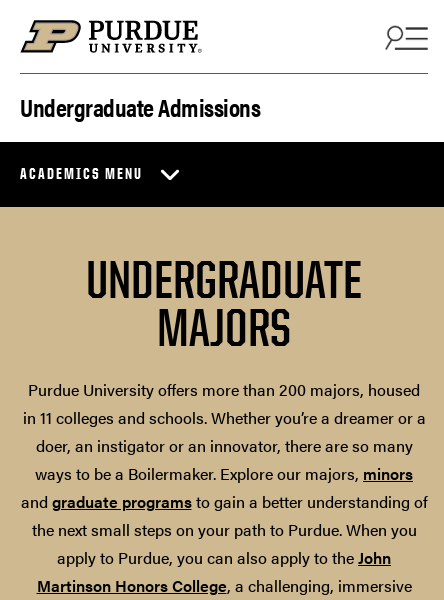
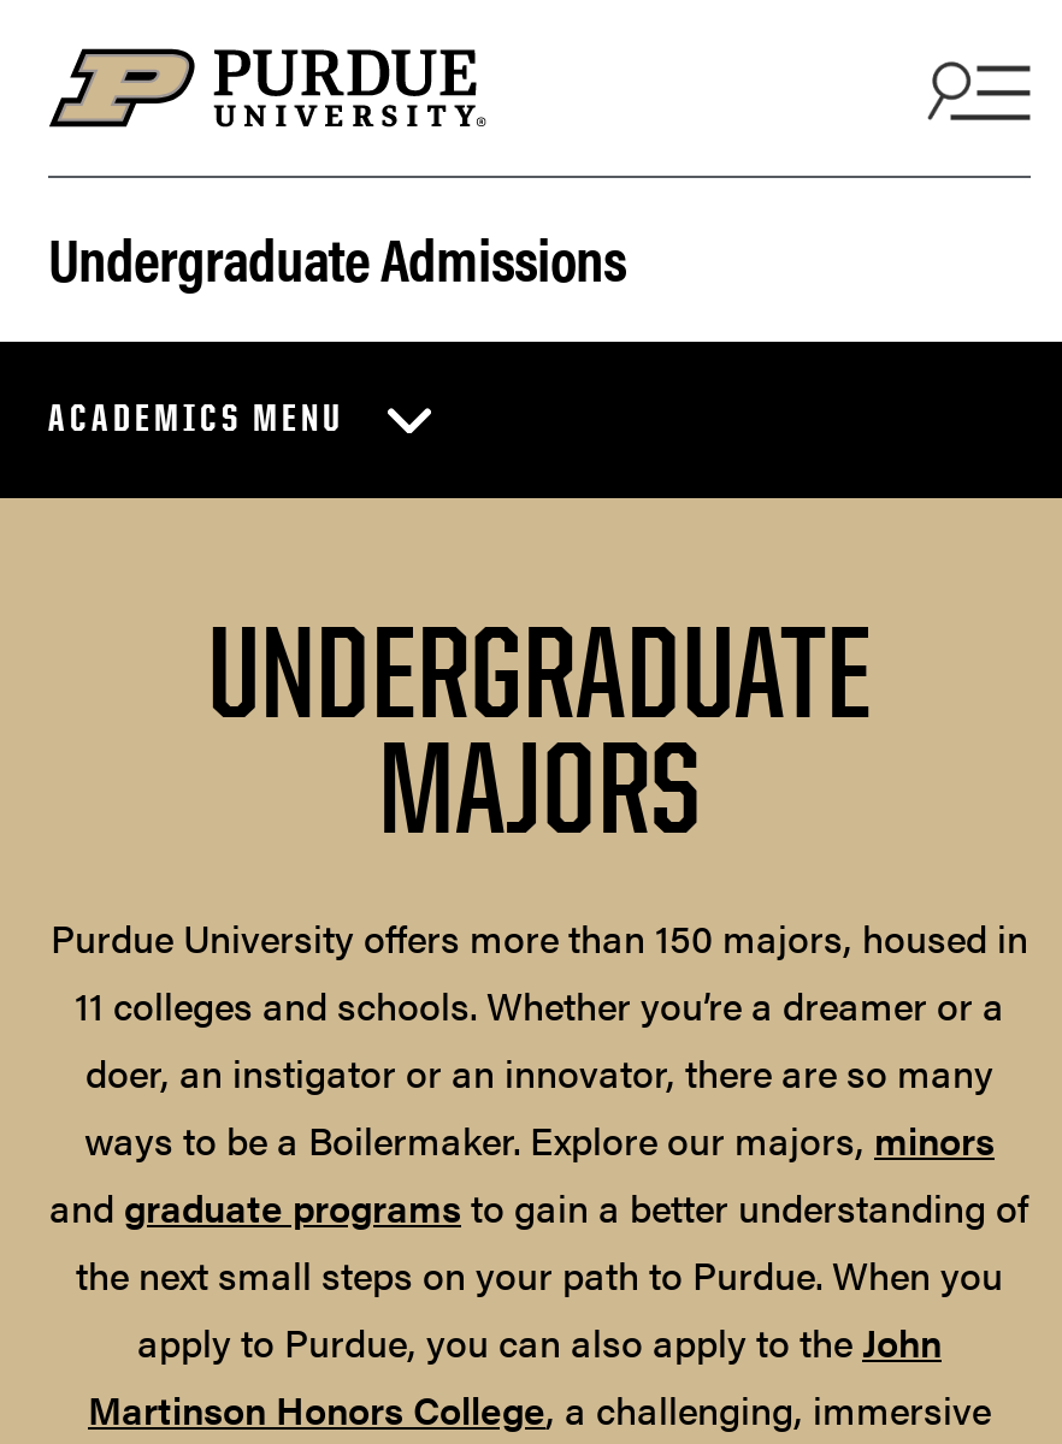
- Purdue University offers more than 200 majors, housed
- in 11 colleges and schools. Whether you’re a dreamer or a
+ Purdue University offers more than 150 majors, housed in
+ 11 colleges and schools. Whether you’re a dreamer or a
